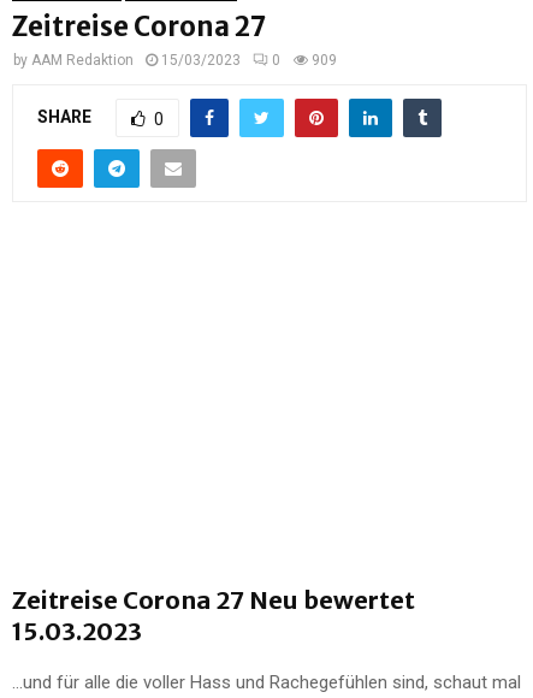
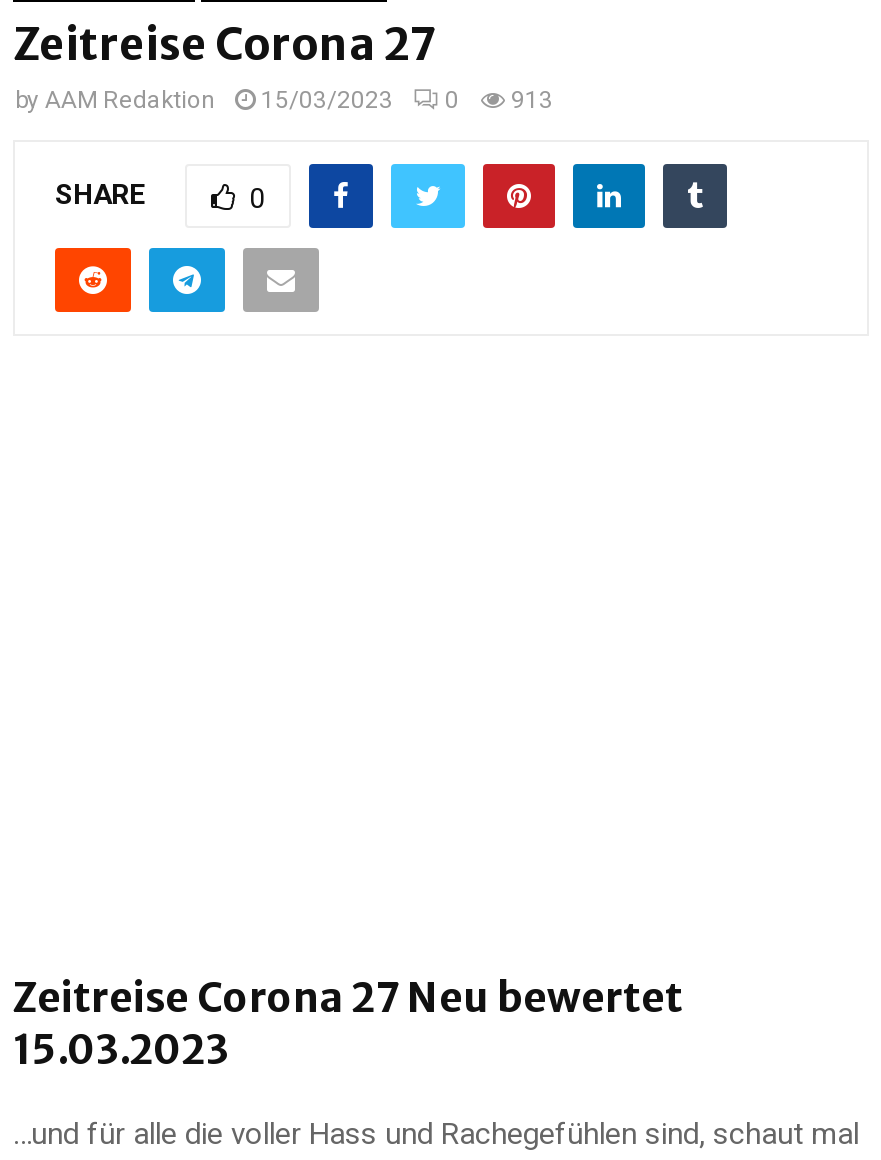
- by AAM Redaktion 15/03/2023 0 909
+ by AAM Redaktion 15/03/2023 0 913
